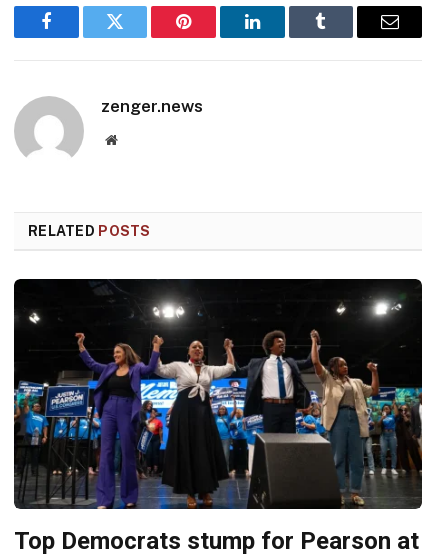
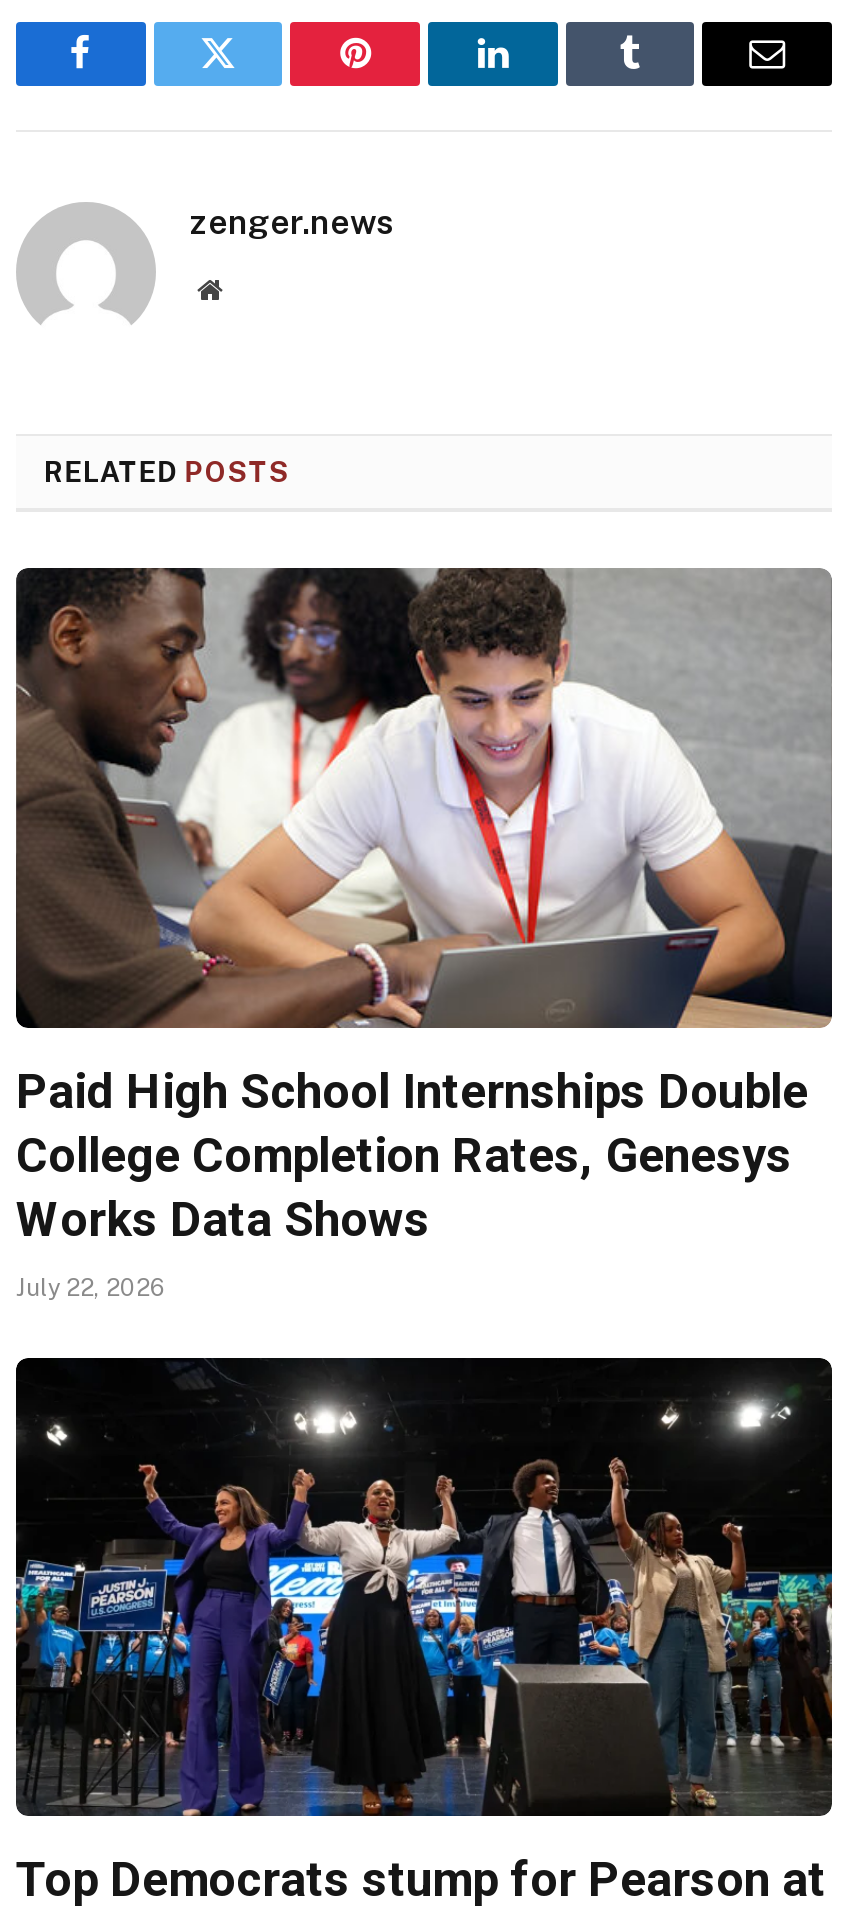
+ [image]
+ Paid High School Internships Double
+ College Completion Rates, Genesys
+ Works Data Shows
+ July 22, 2026
